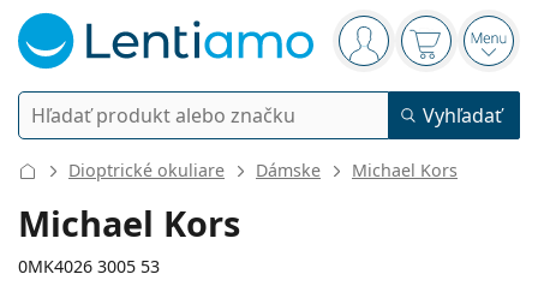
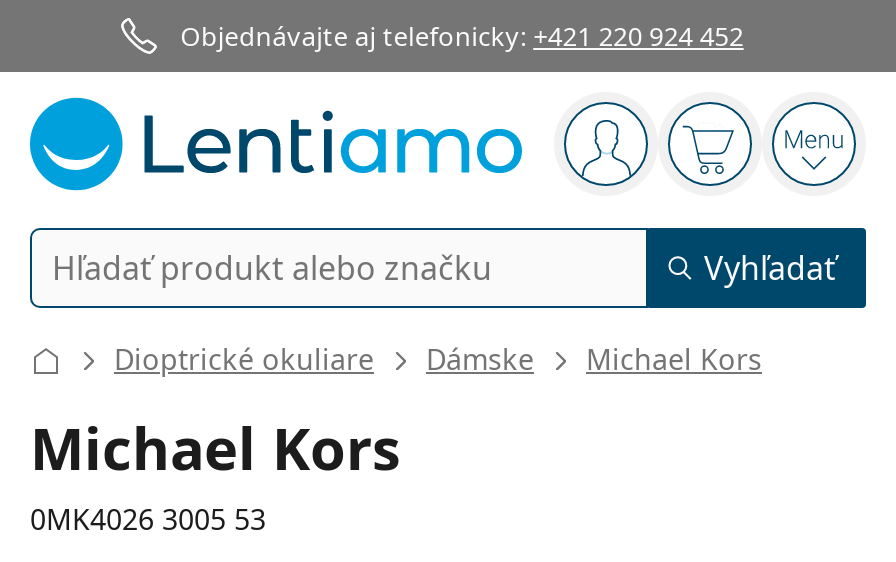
+ Objednávajte aj telefonicky: +421 220 924 452
